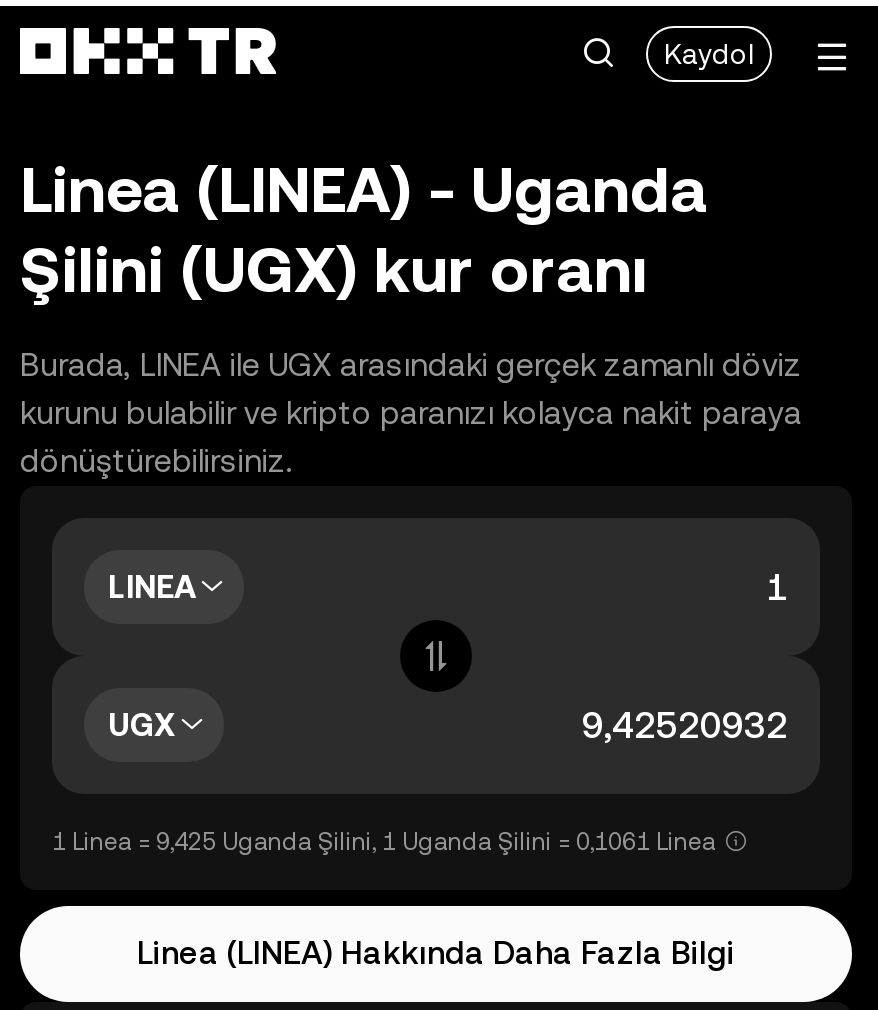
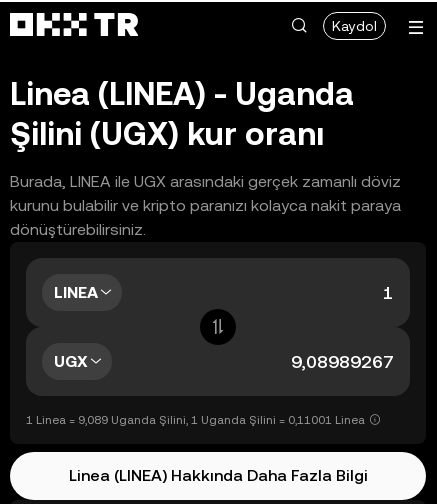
- 1 Linea = 9,425 Uganda Şilini, 1 Uganda Şilini = 0,1061 Linea
+ 1 Linea = 9,089 Uganda Şilini, 1 Uganda Şilini = 0,11001 Linea
